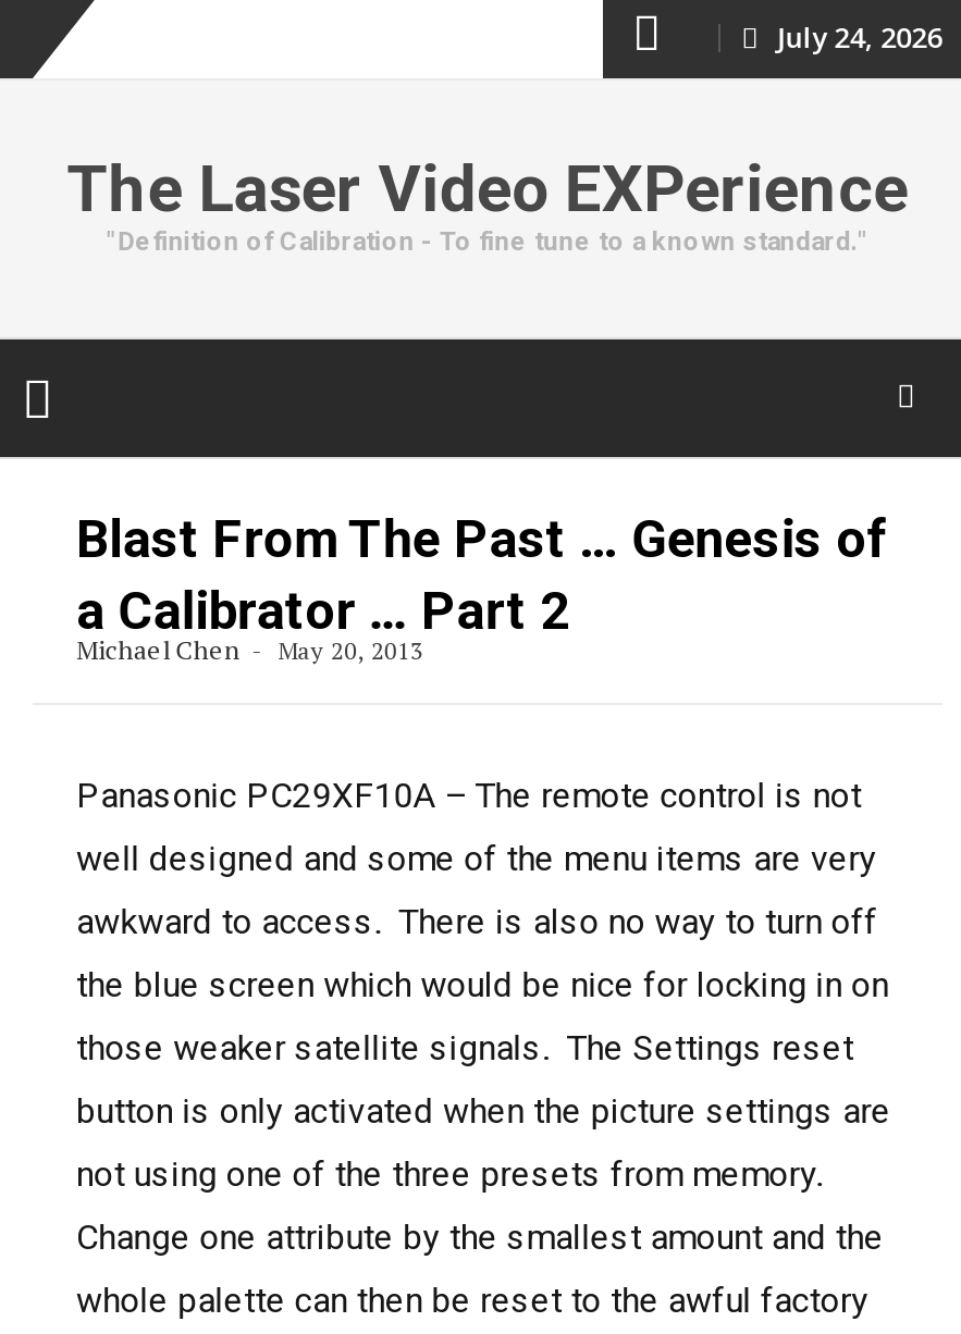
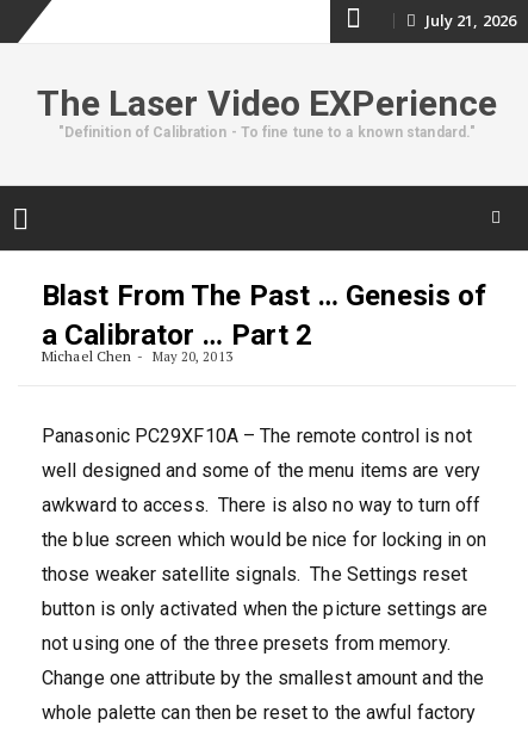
- July 24, 2026
+ July 21, 2026
